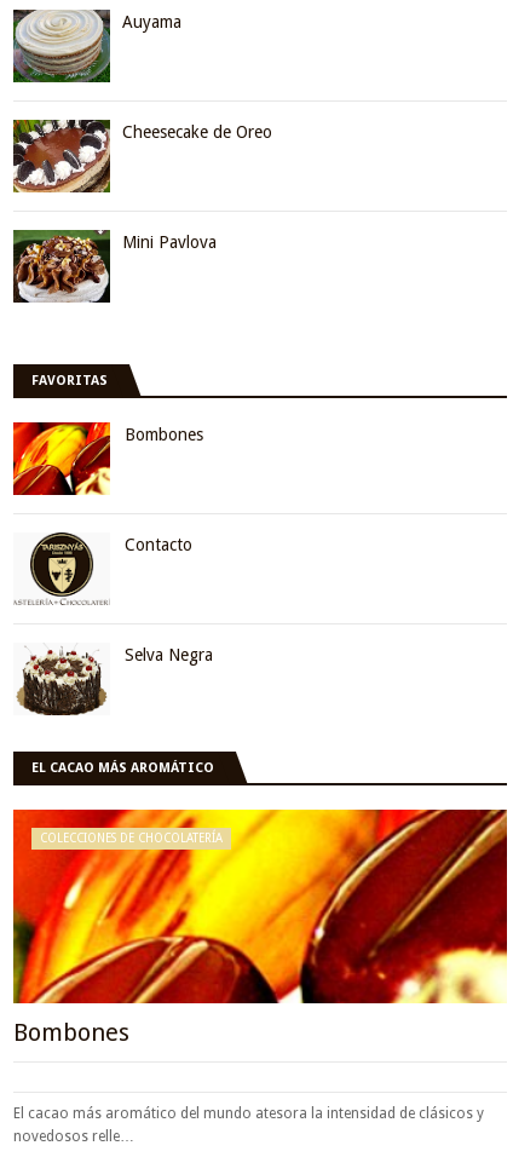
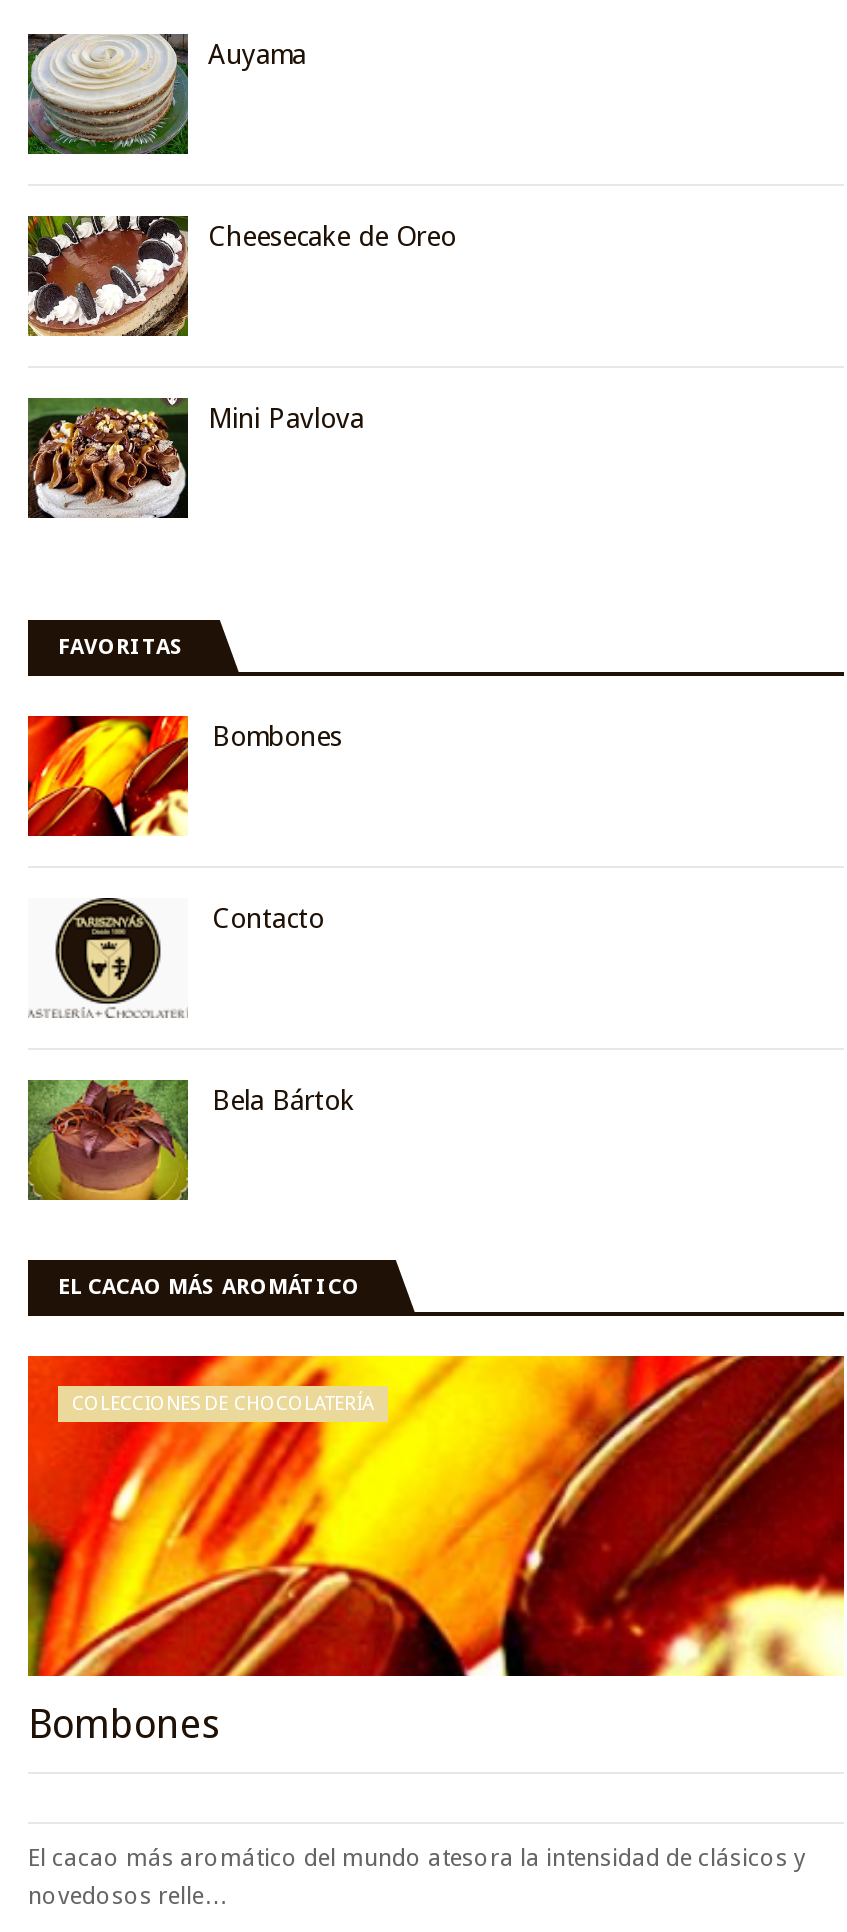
- [image]
- Selva Negra
+ [image]
+ Bela Bártok
